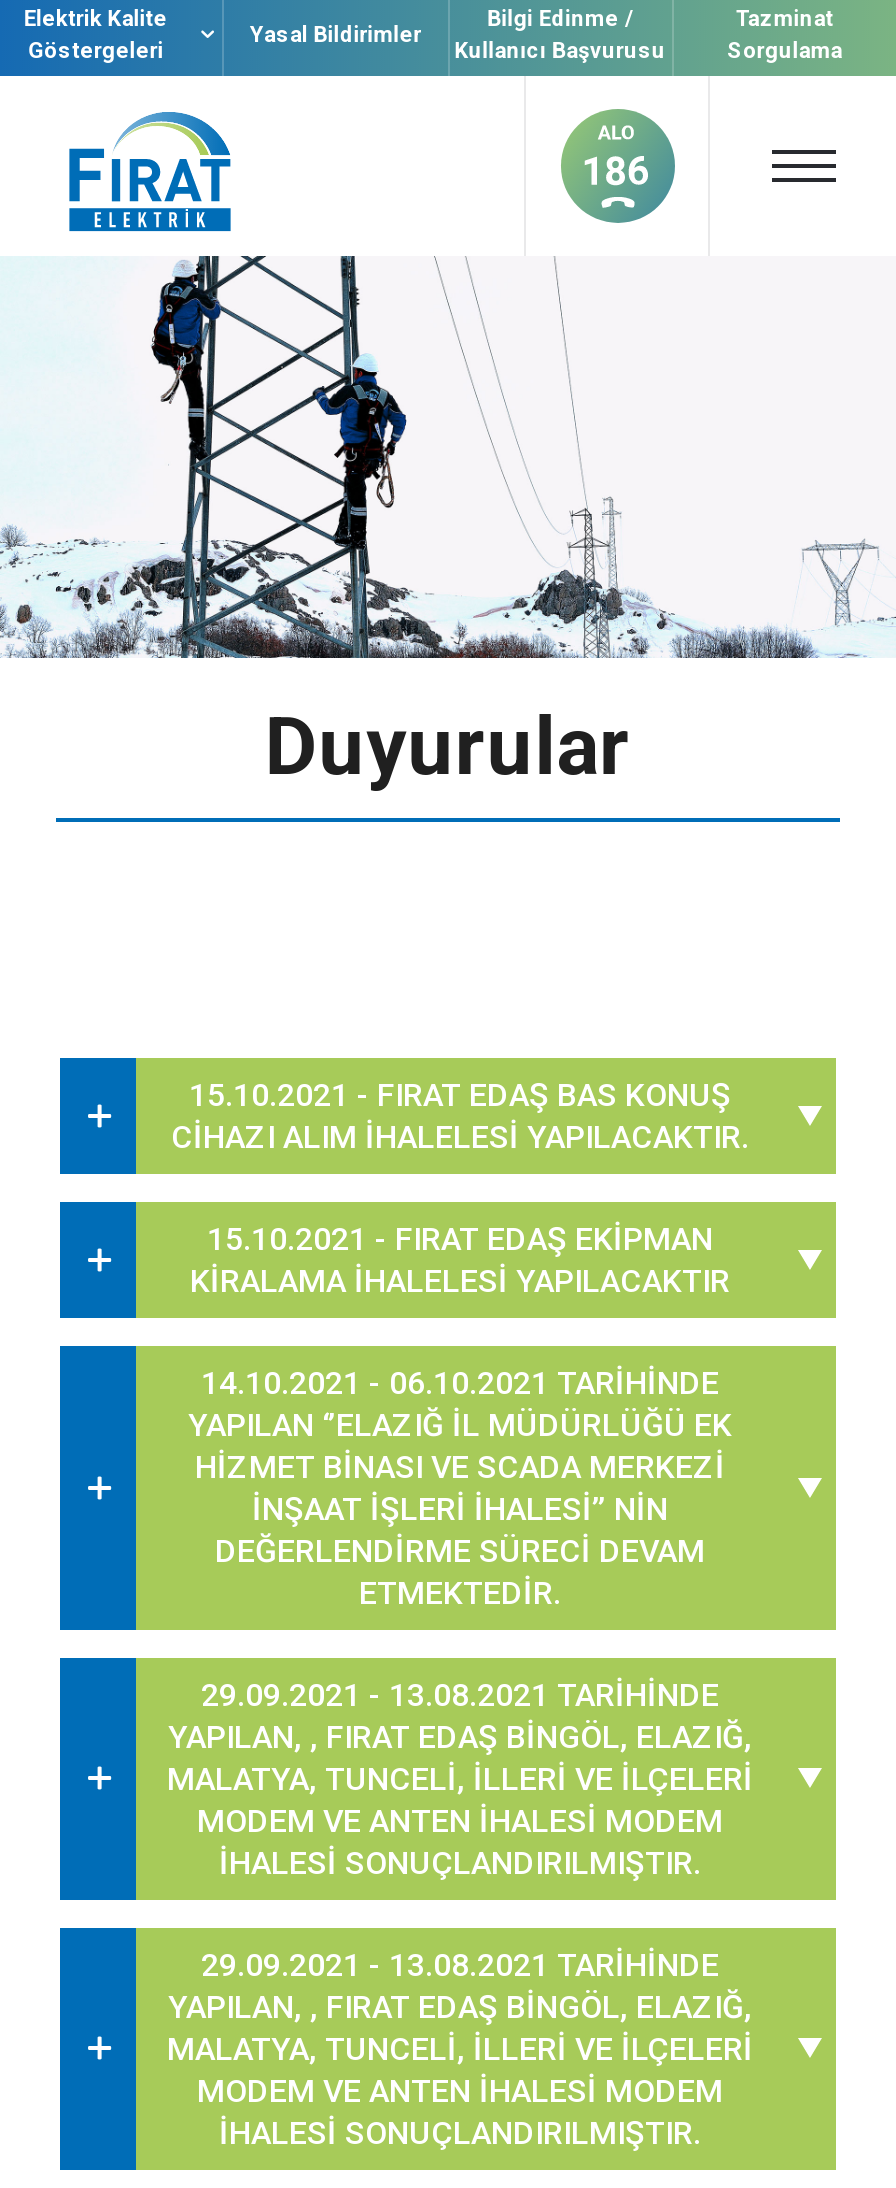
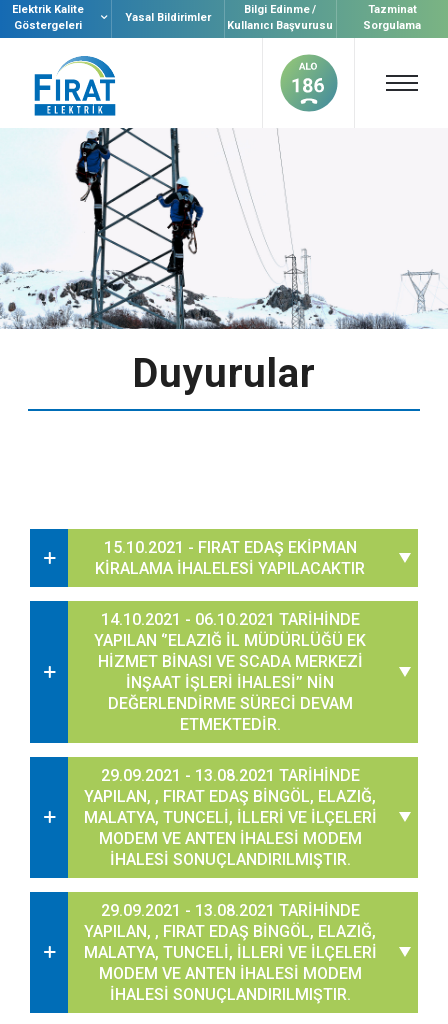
- 15.10.2021 - FIRAT EDAŞ BAS KONUŞ
- CİHAZI ALIM İHALELESİ YAPILACAKTIR.
